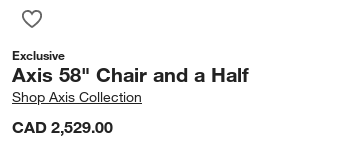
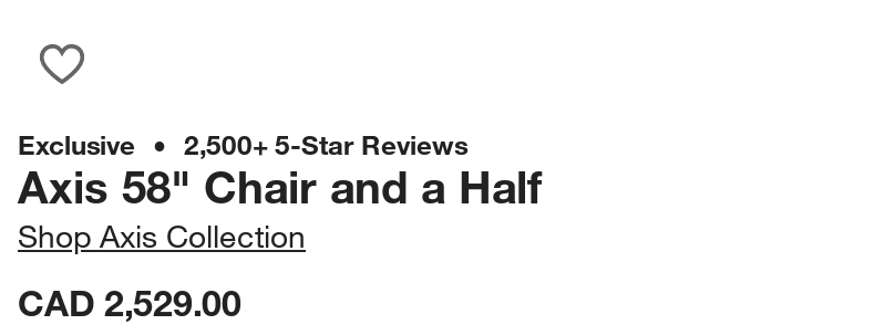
+ 2,500+ 5-Star Reviews
